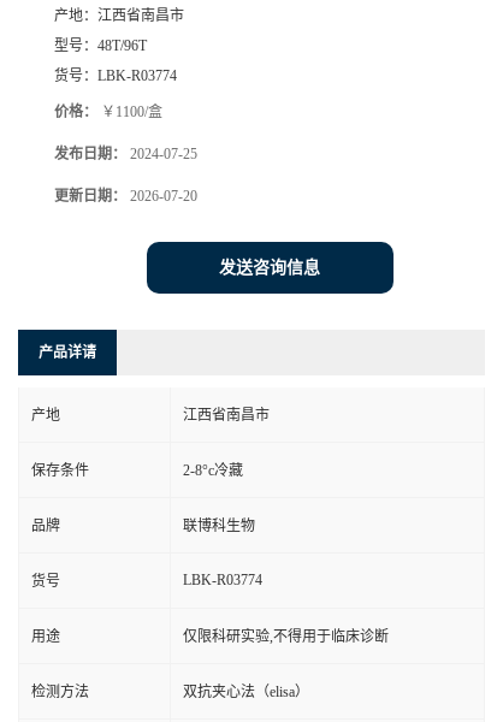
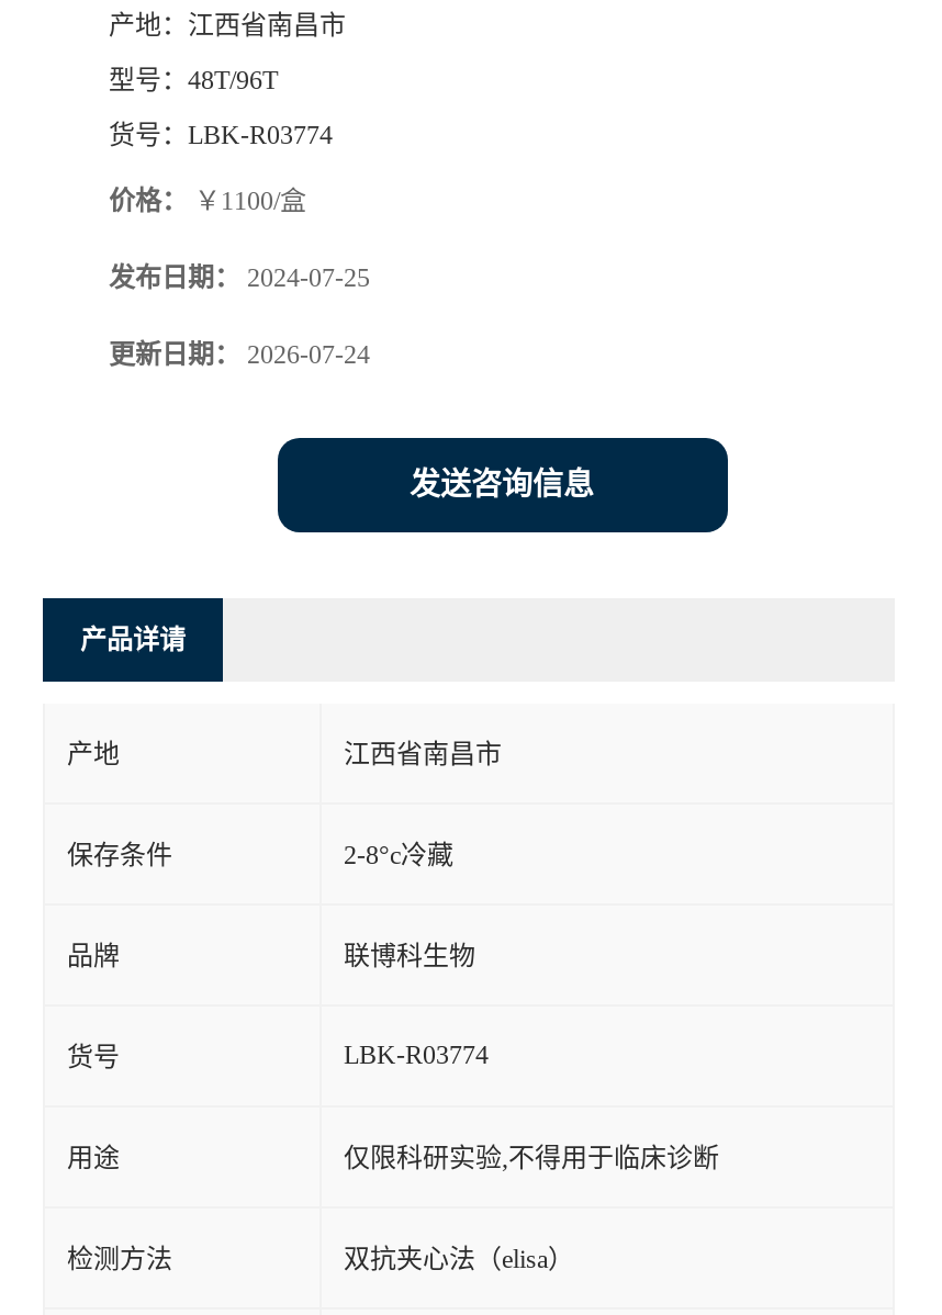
- 更新日期：2026-07-20
+ 更新日期：2026-07-24
